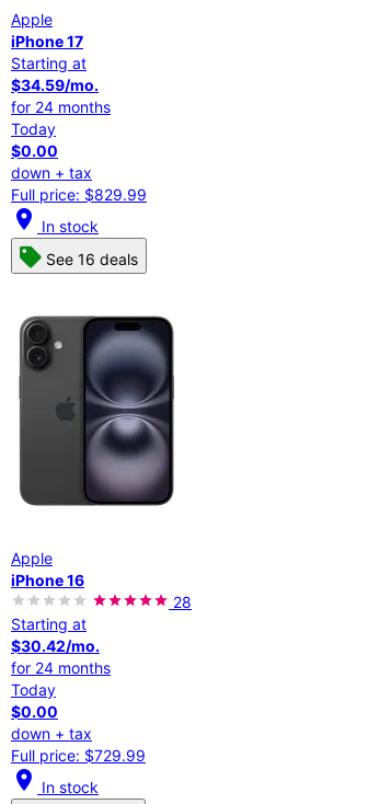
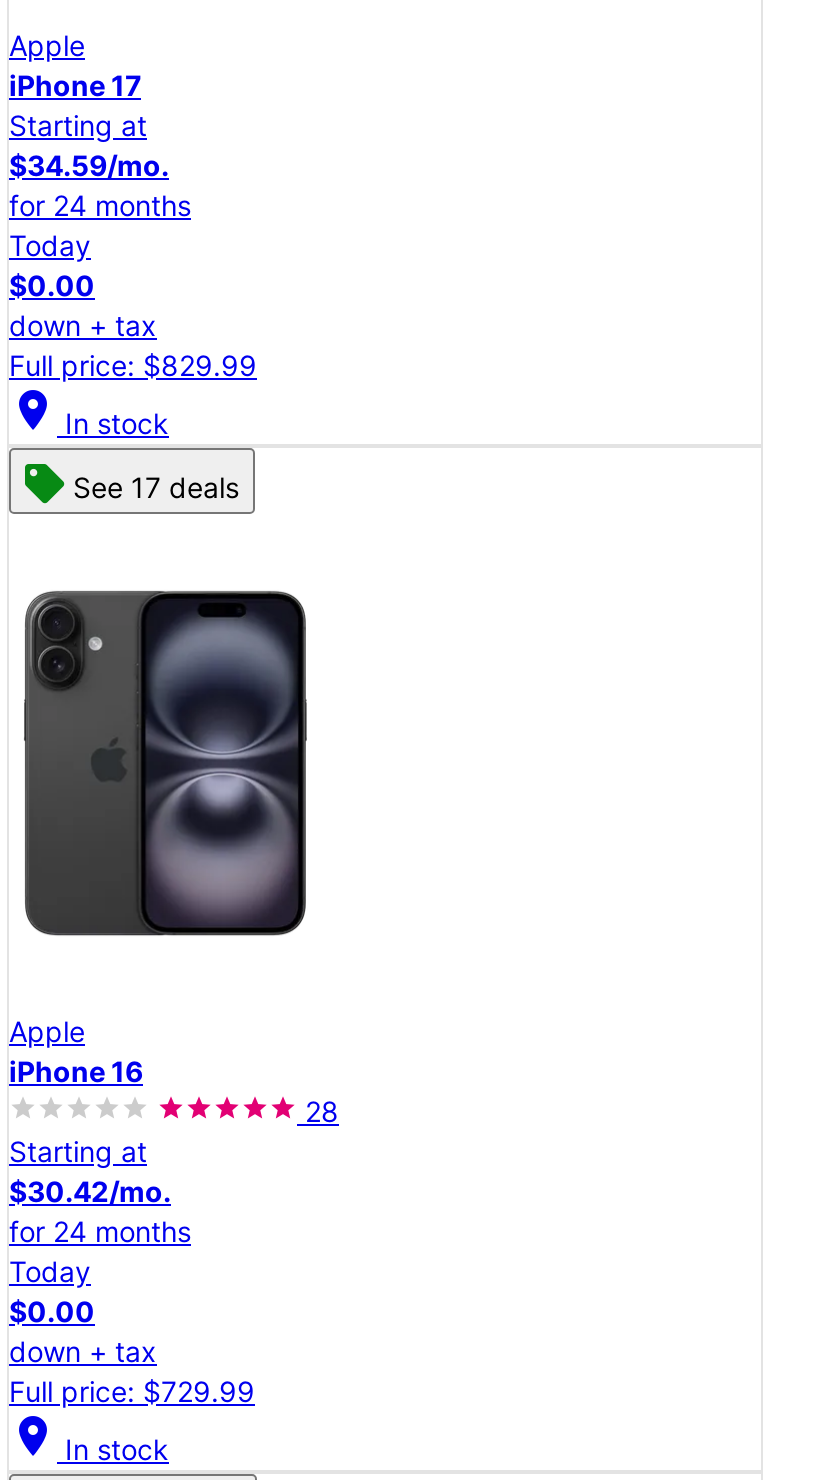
- See 16 deals
+ See 17 deals
